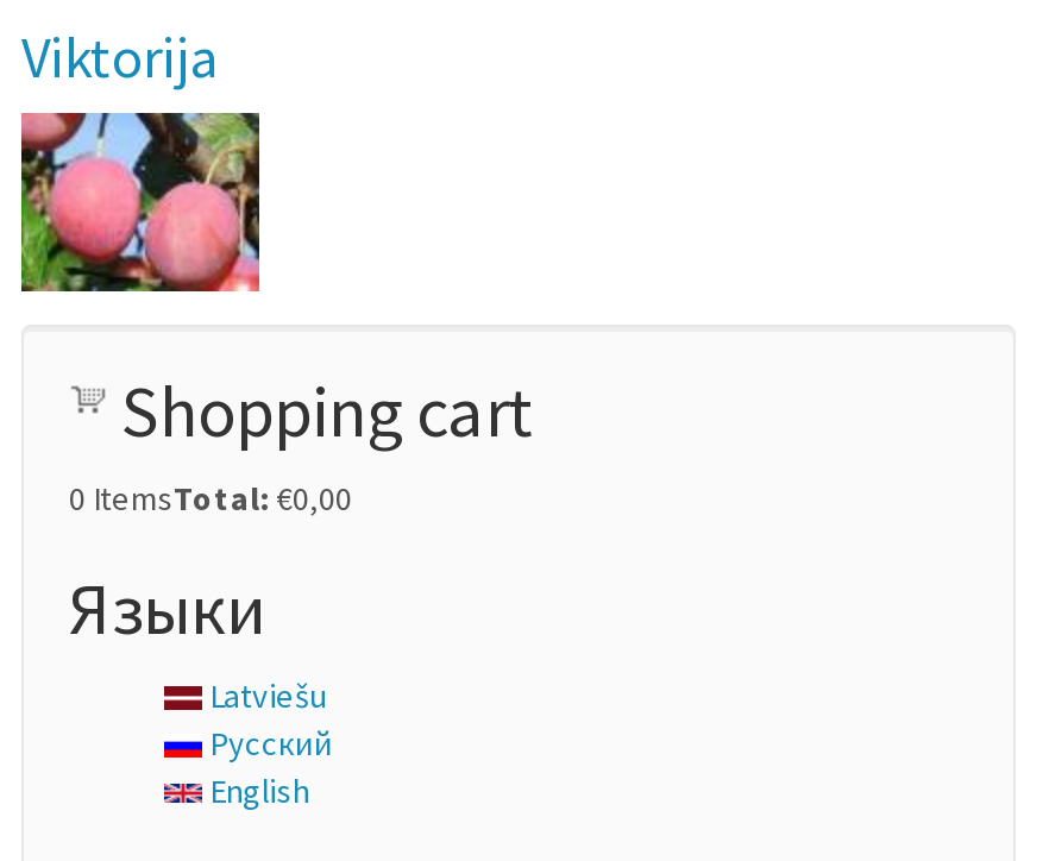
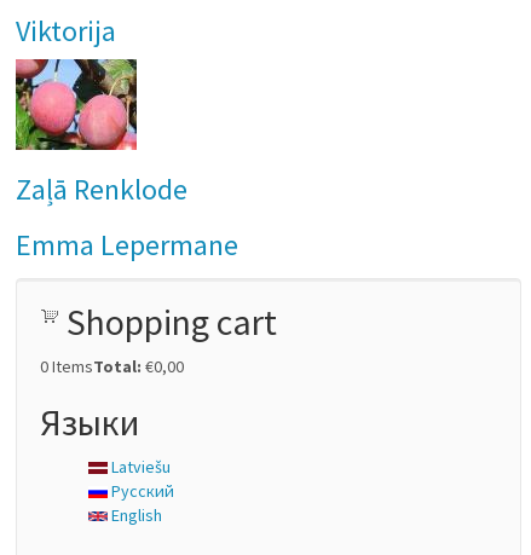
+ Zaļā Renklode
+ Emma Lepermane
